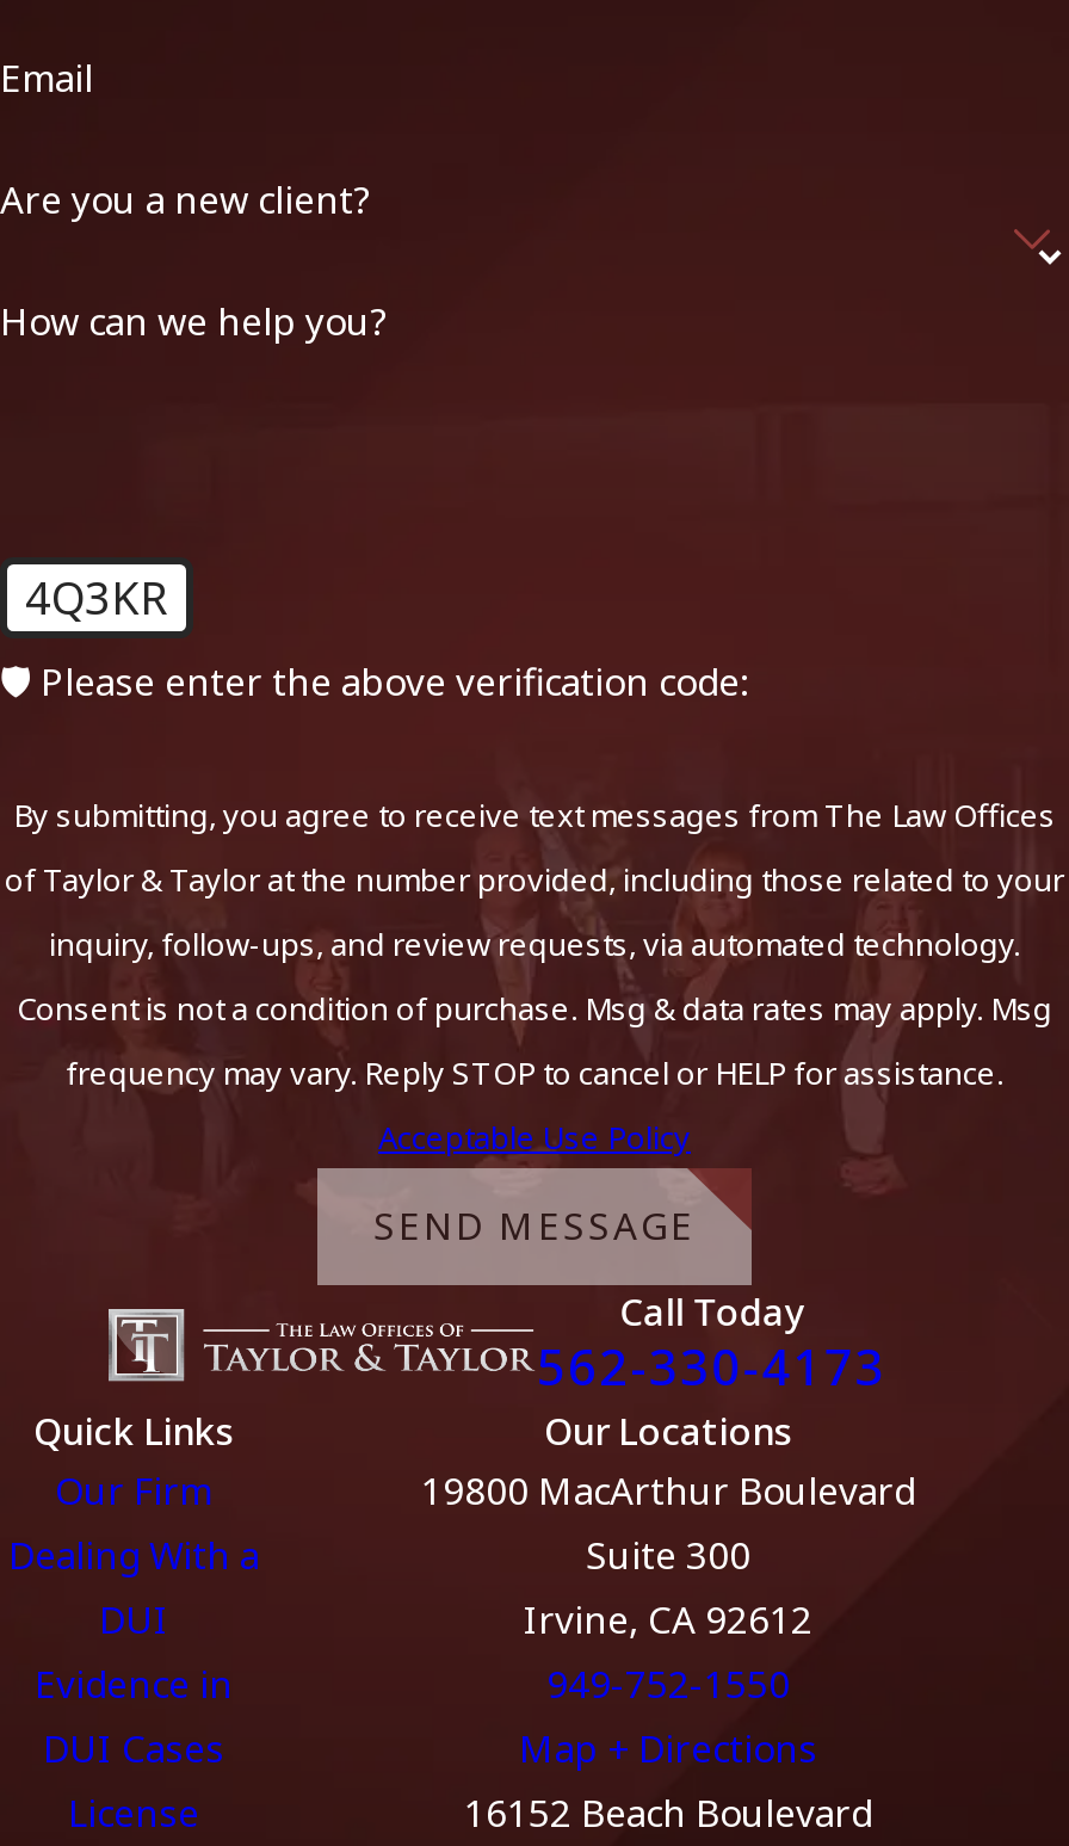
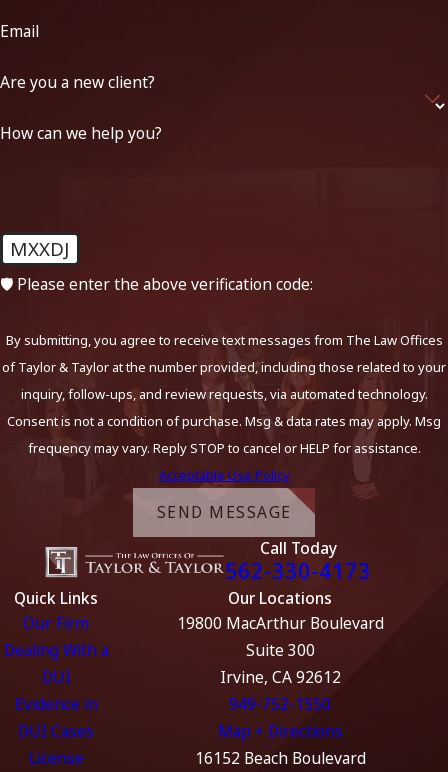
- 4Q3KR
+ MXXDJ
